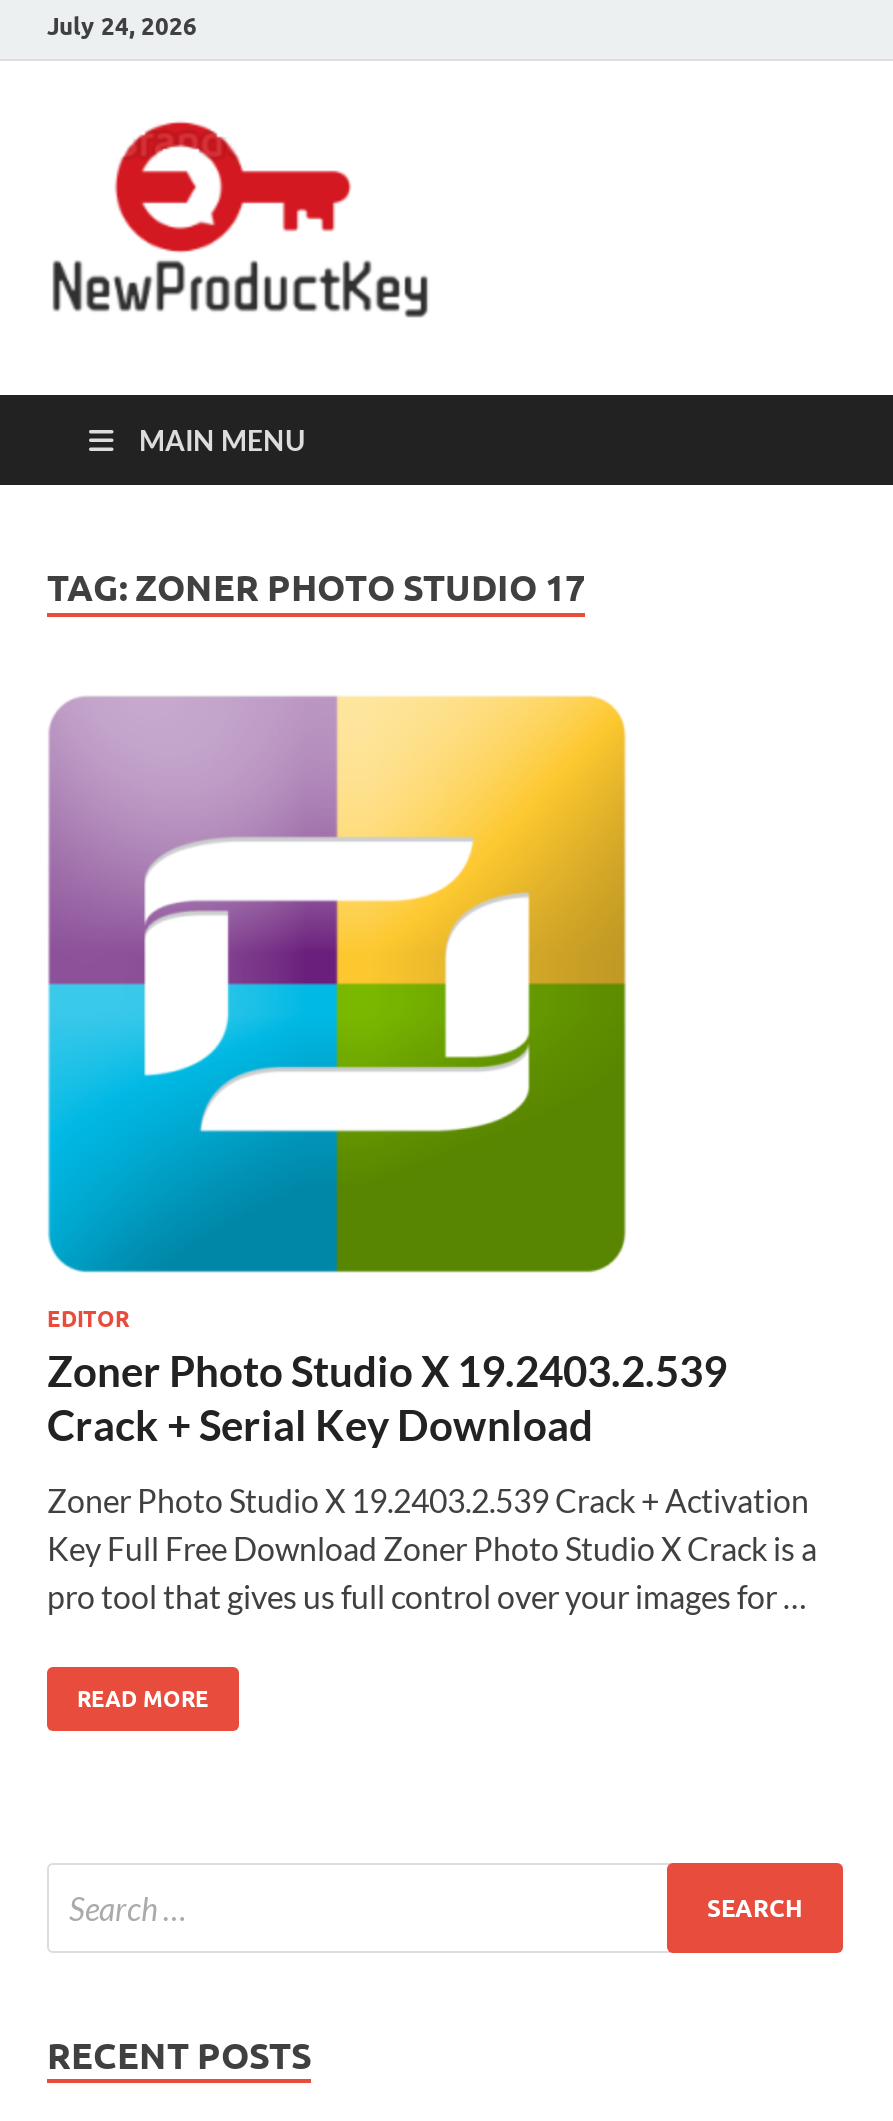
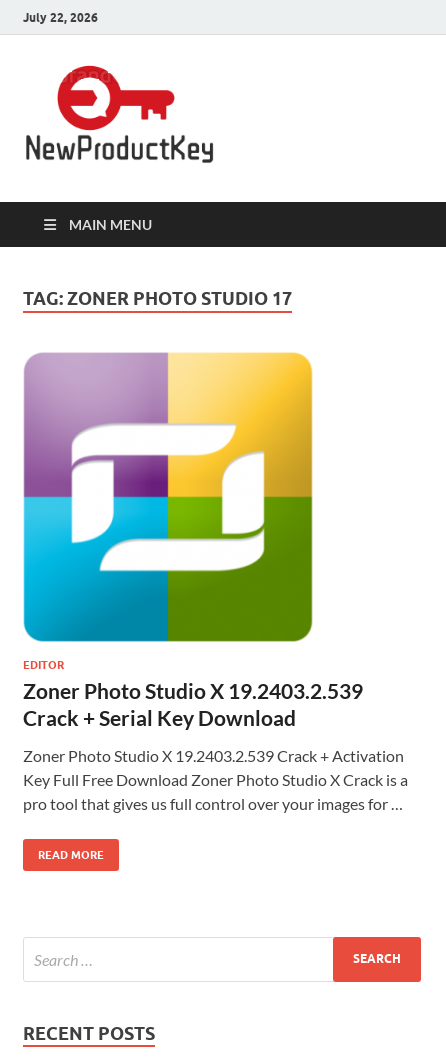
- July 24, 2026
+ July 22, 2026
